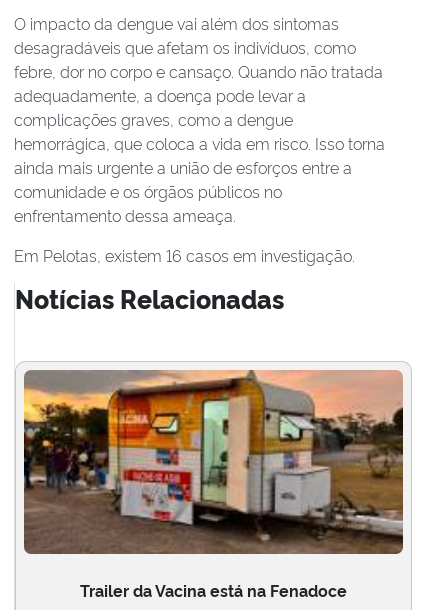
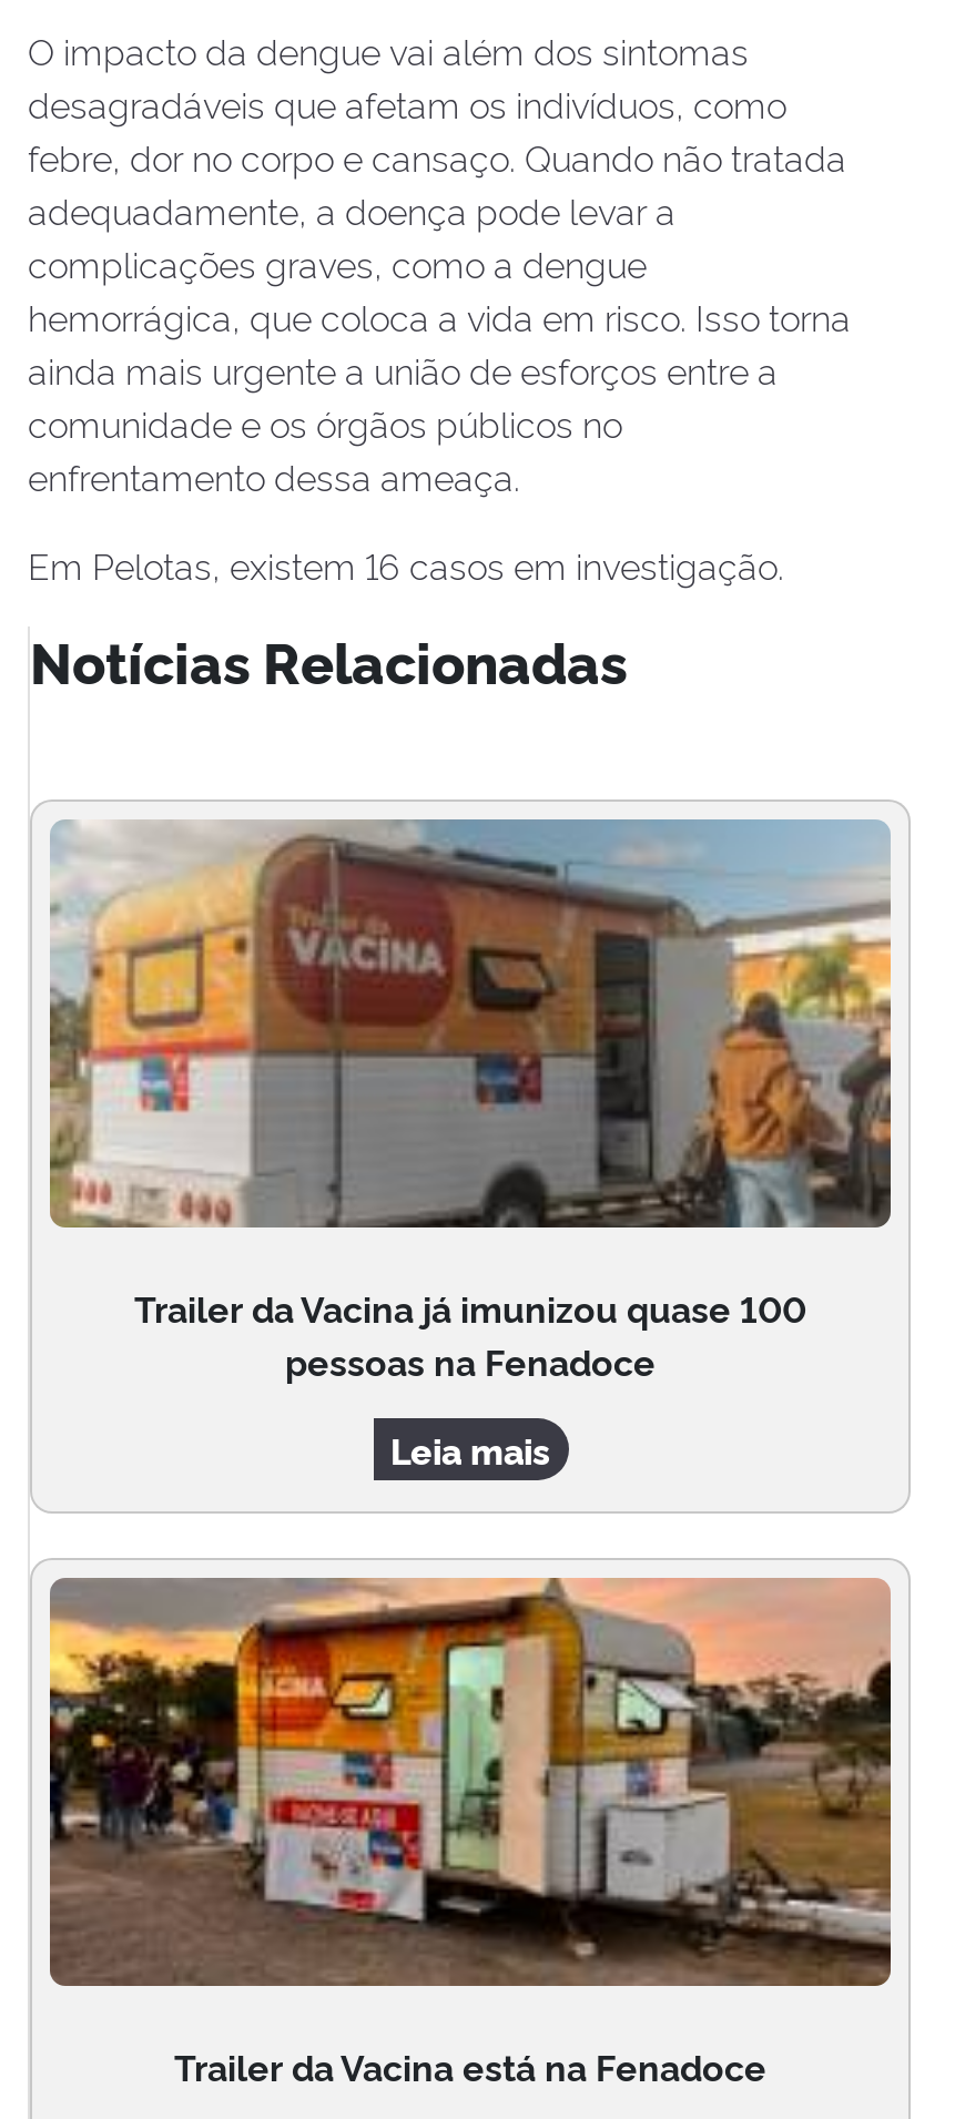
+ [image]
+ Trailer da Vacina já imunizou quase 100
+ pessoas na Fenadoce
+ Leia mais
